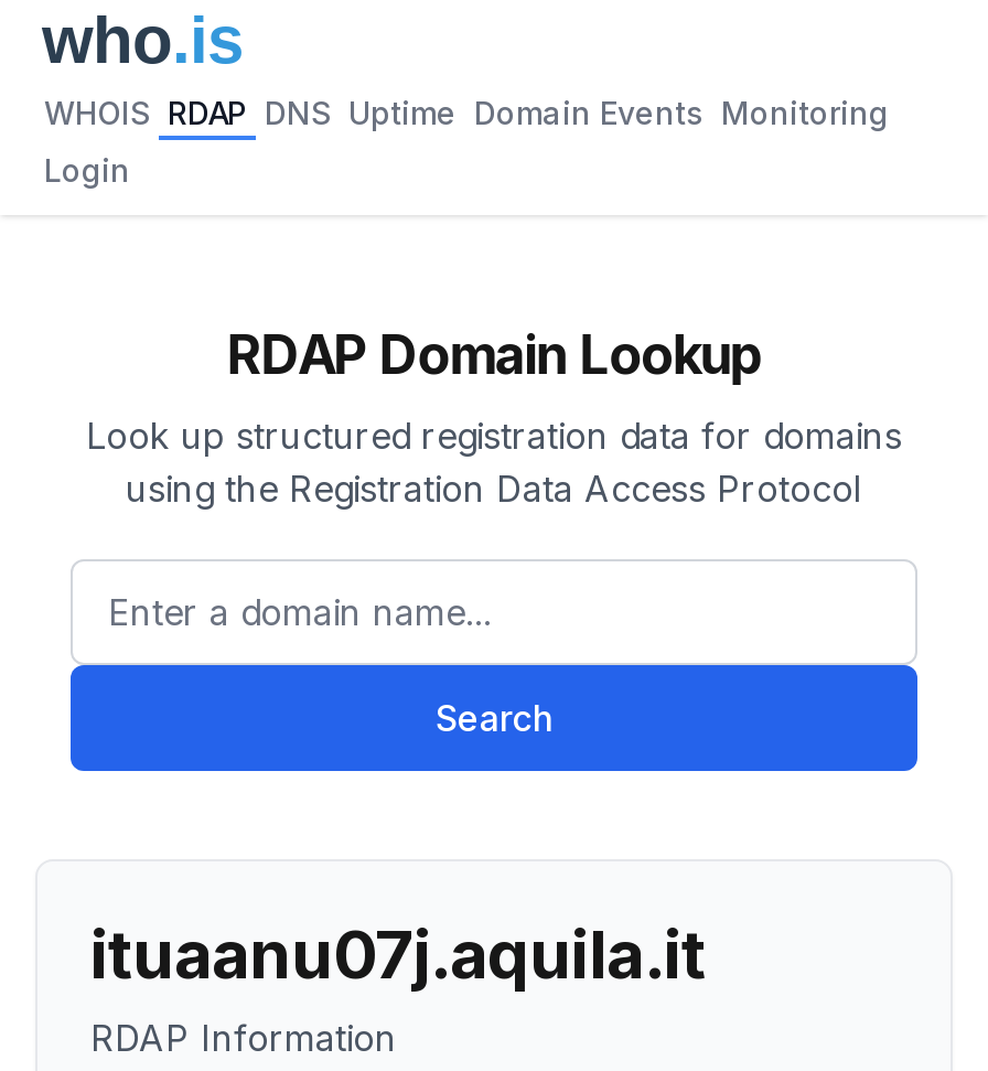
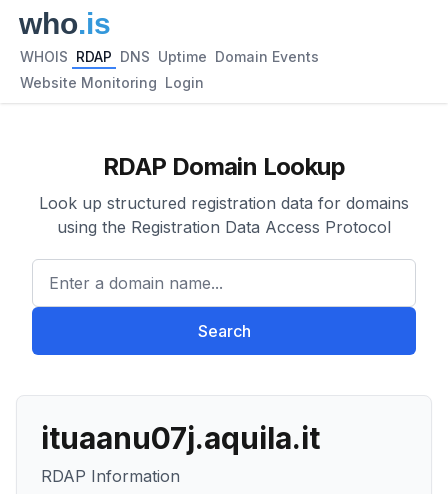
- WHOIS RDAP DNS Uptime Domain Events Monitoring
+ WHOIS RDAP DNS Uptime Domain Events

- Login
+ Website Monitoring Login
